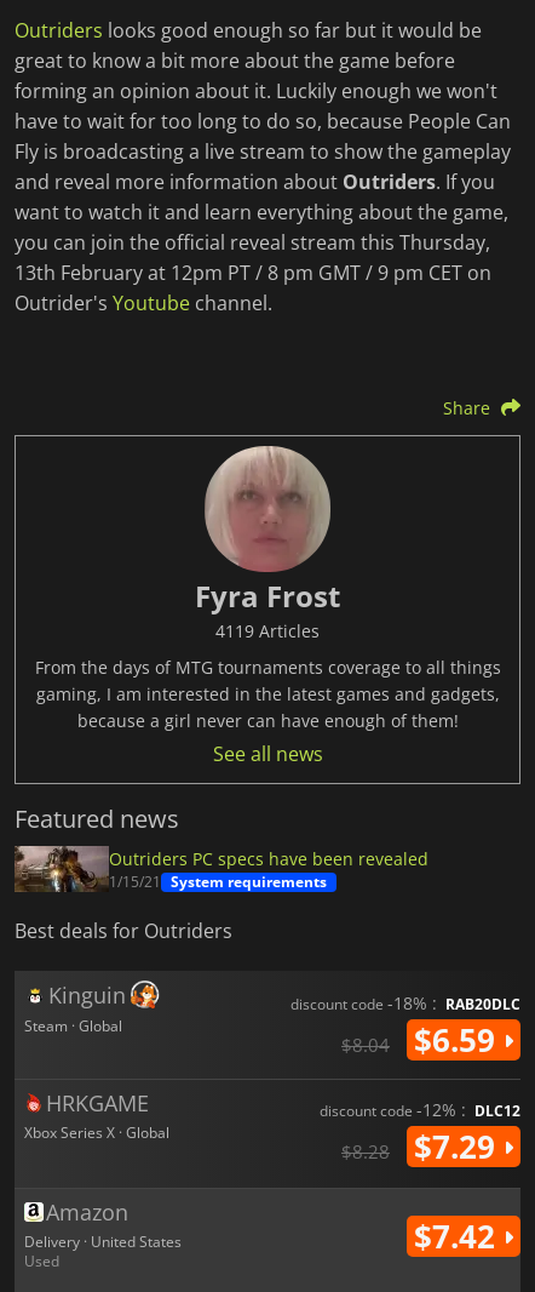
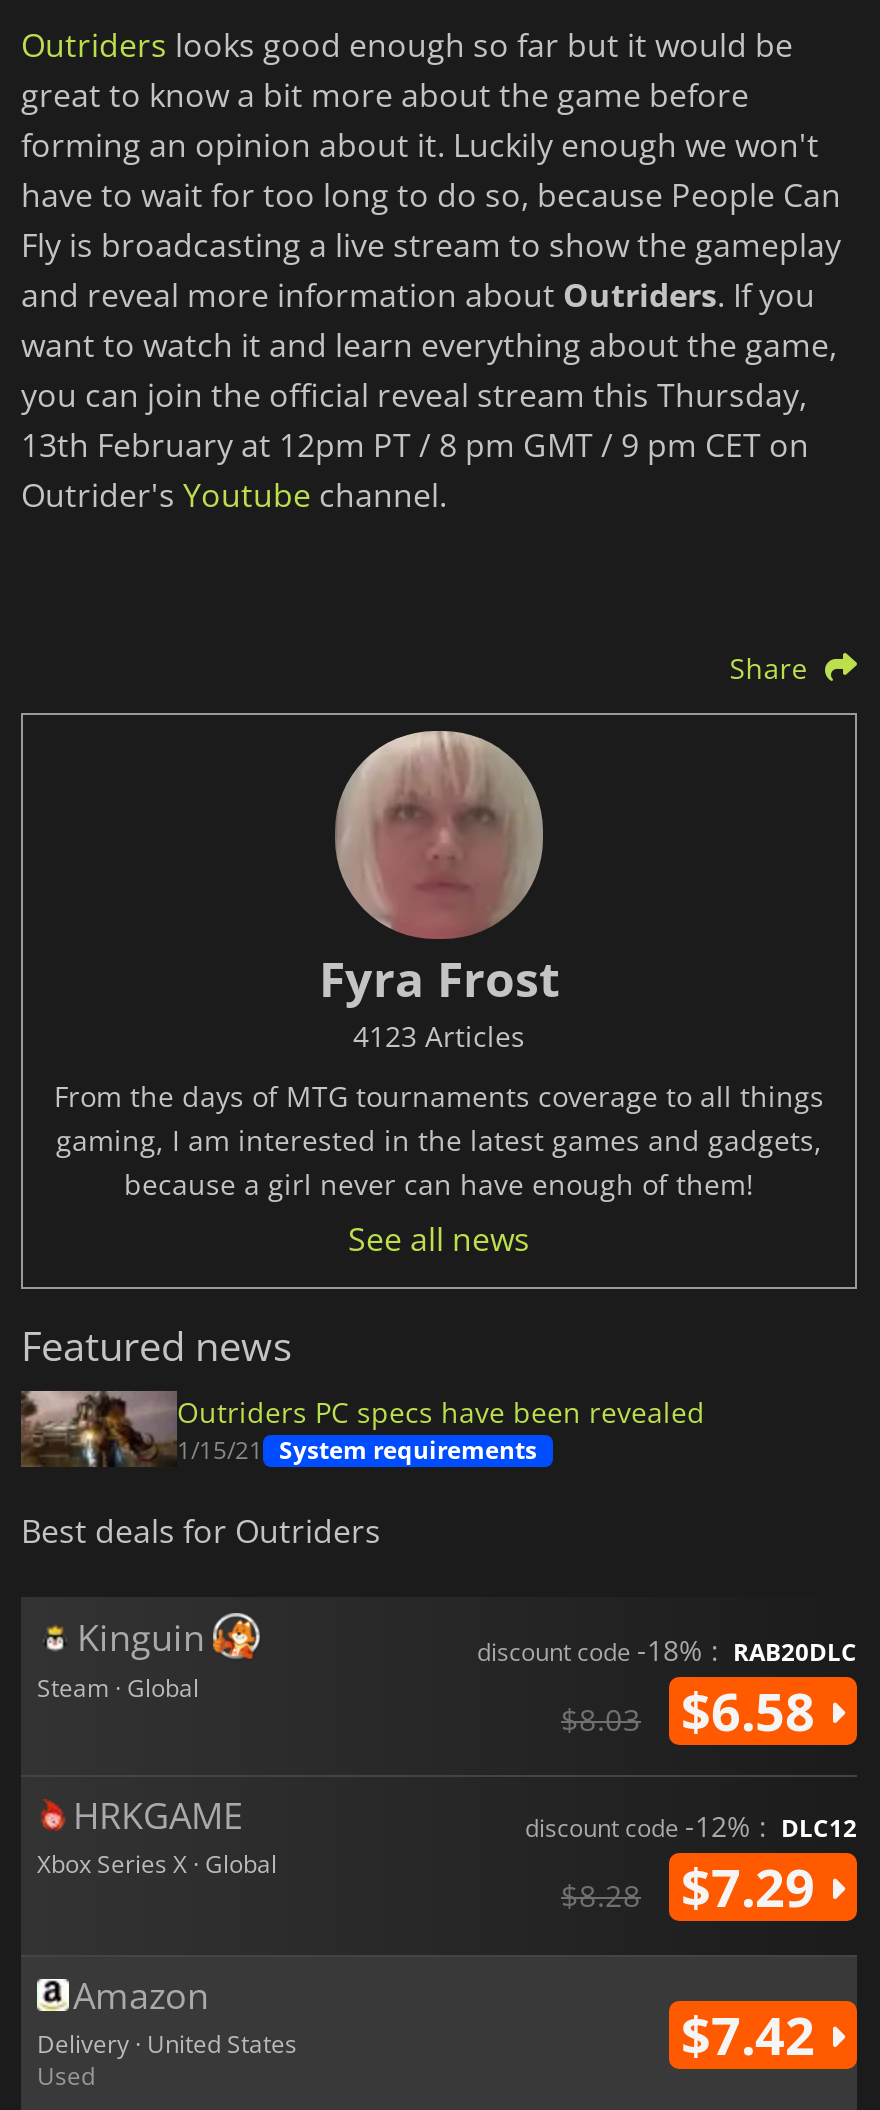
- 4119 Articles
+ 4123 Articles

- $6.59
+ $6.58

- $8.04
+ $8.03
